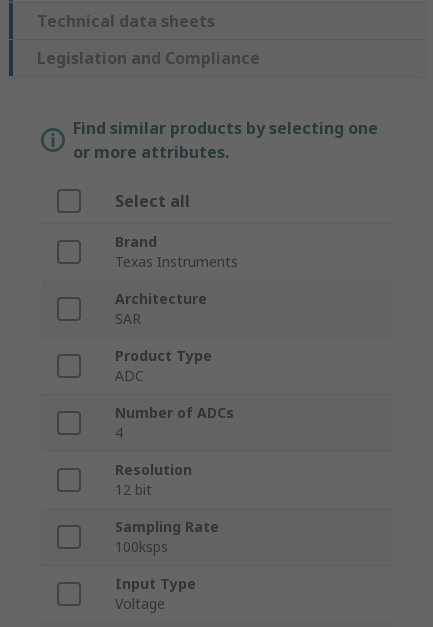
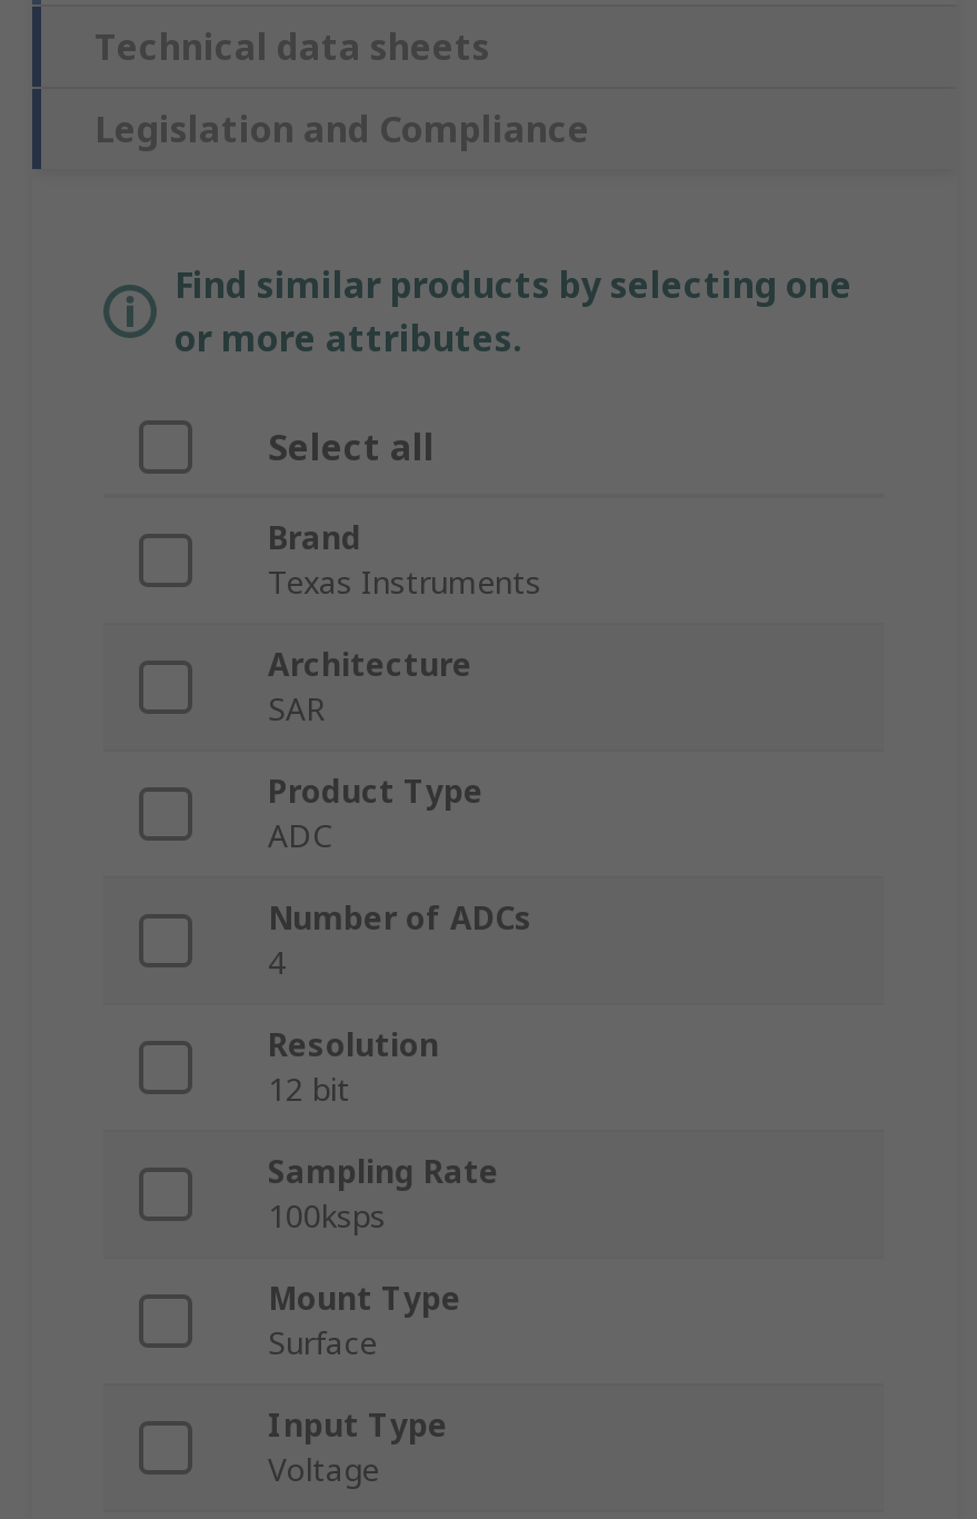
+ Mount Type
+ Surface
